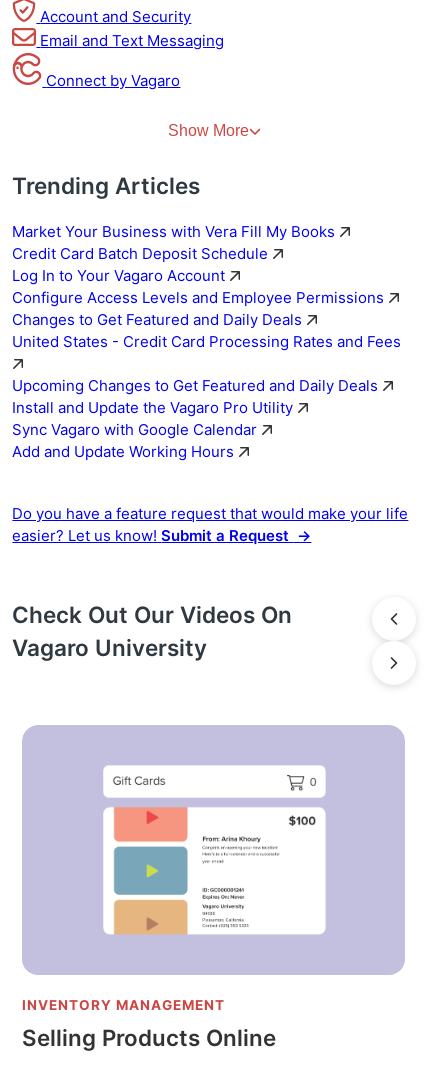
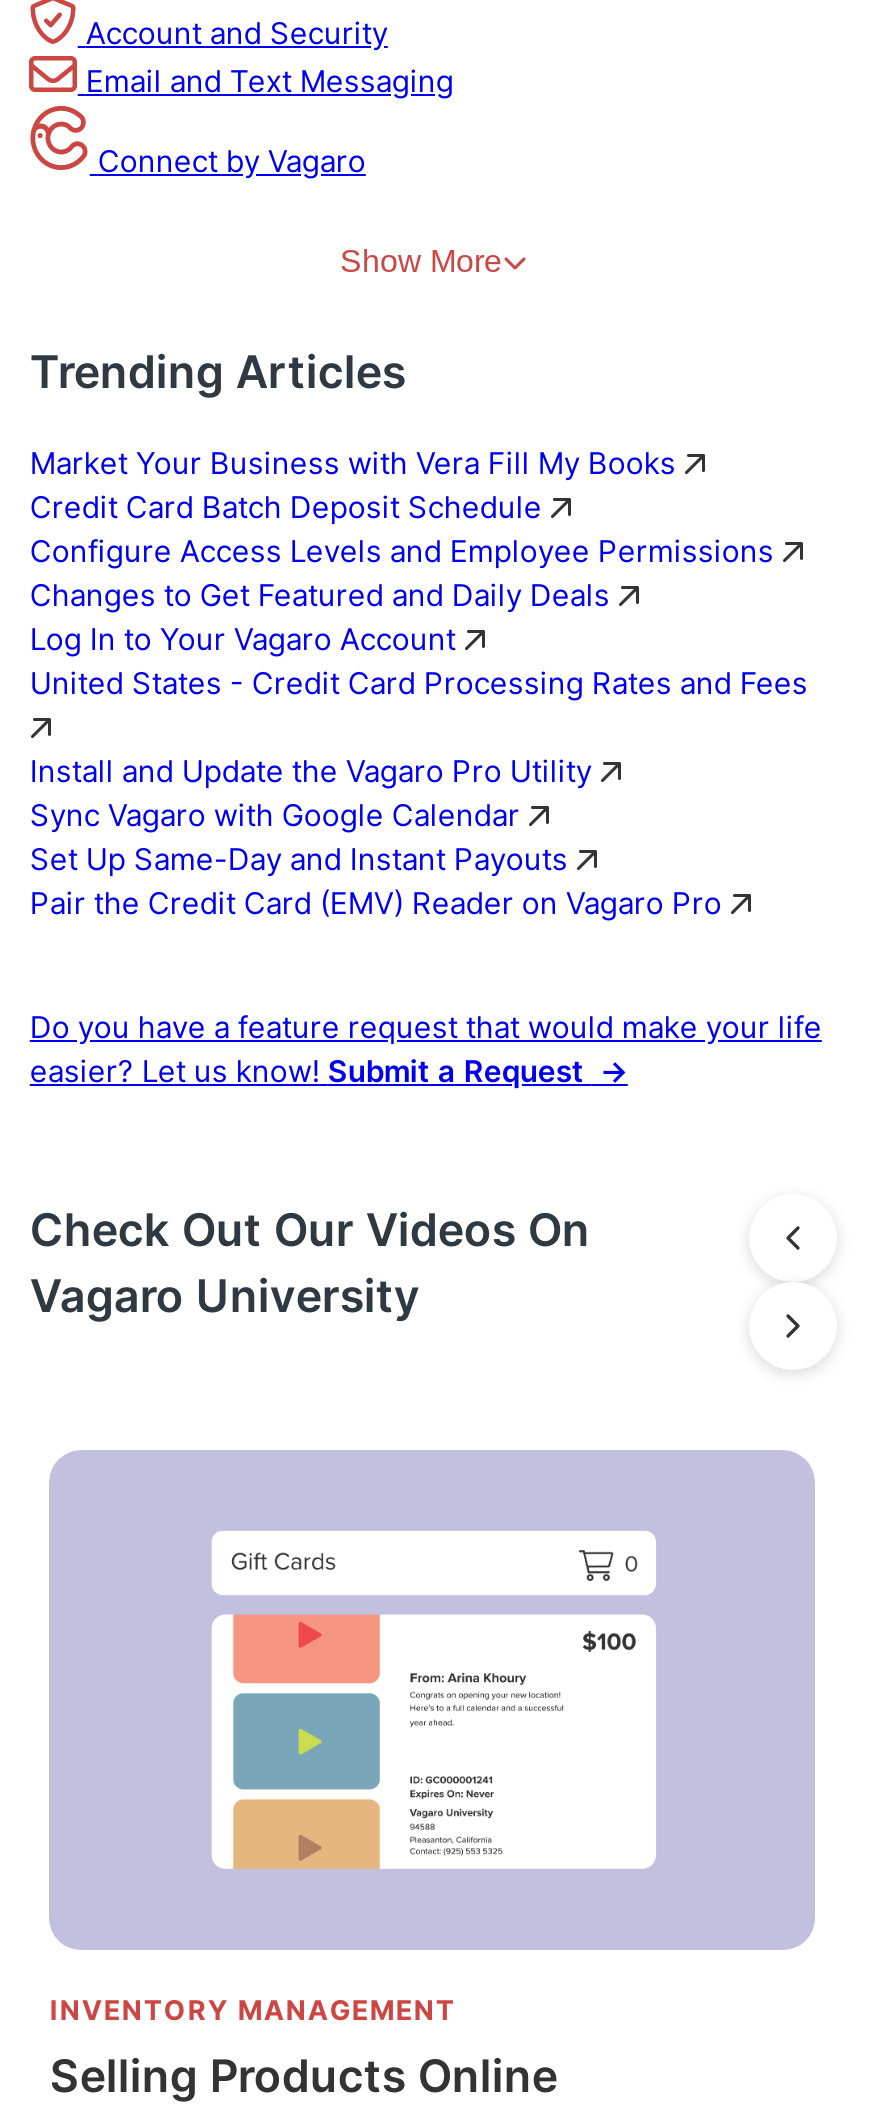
moved down: Log In to Your Vagaro Account

moved up: Configure Access Levels and Employee Permissions | Changes to Get Featured and Daily Deals

- Upcoming Changes to Get Featured and Daily Deals

moved up: Install and Update the Vagaro Pro Utility | Sync Vagaro with Google Calendar

- Add and Update Working Hours
+ Set Up Same-Day and Instant Payouts
+ Pair the Credit Card (EMV) Reader on Vagaro Pro
